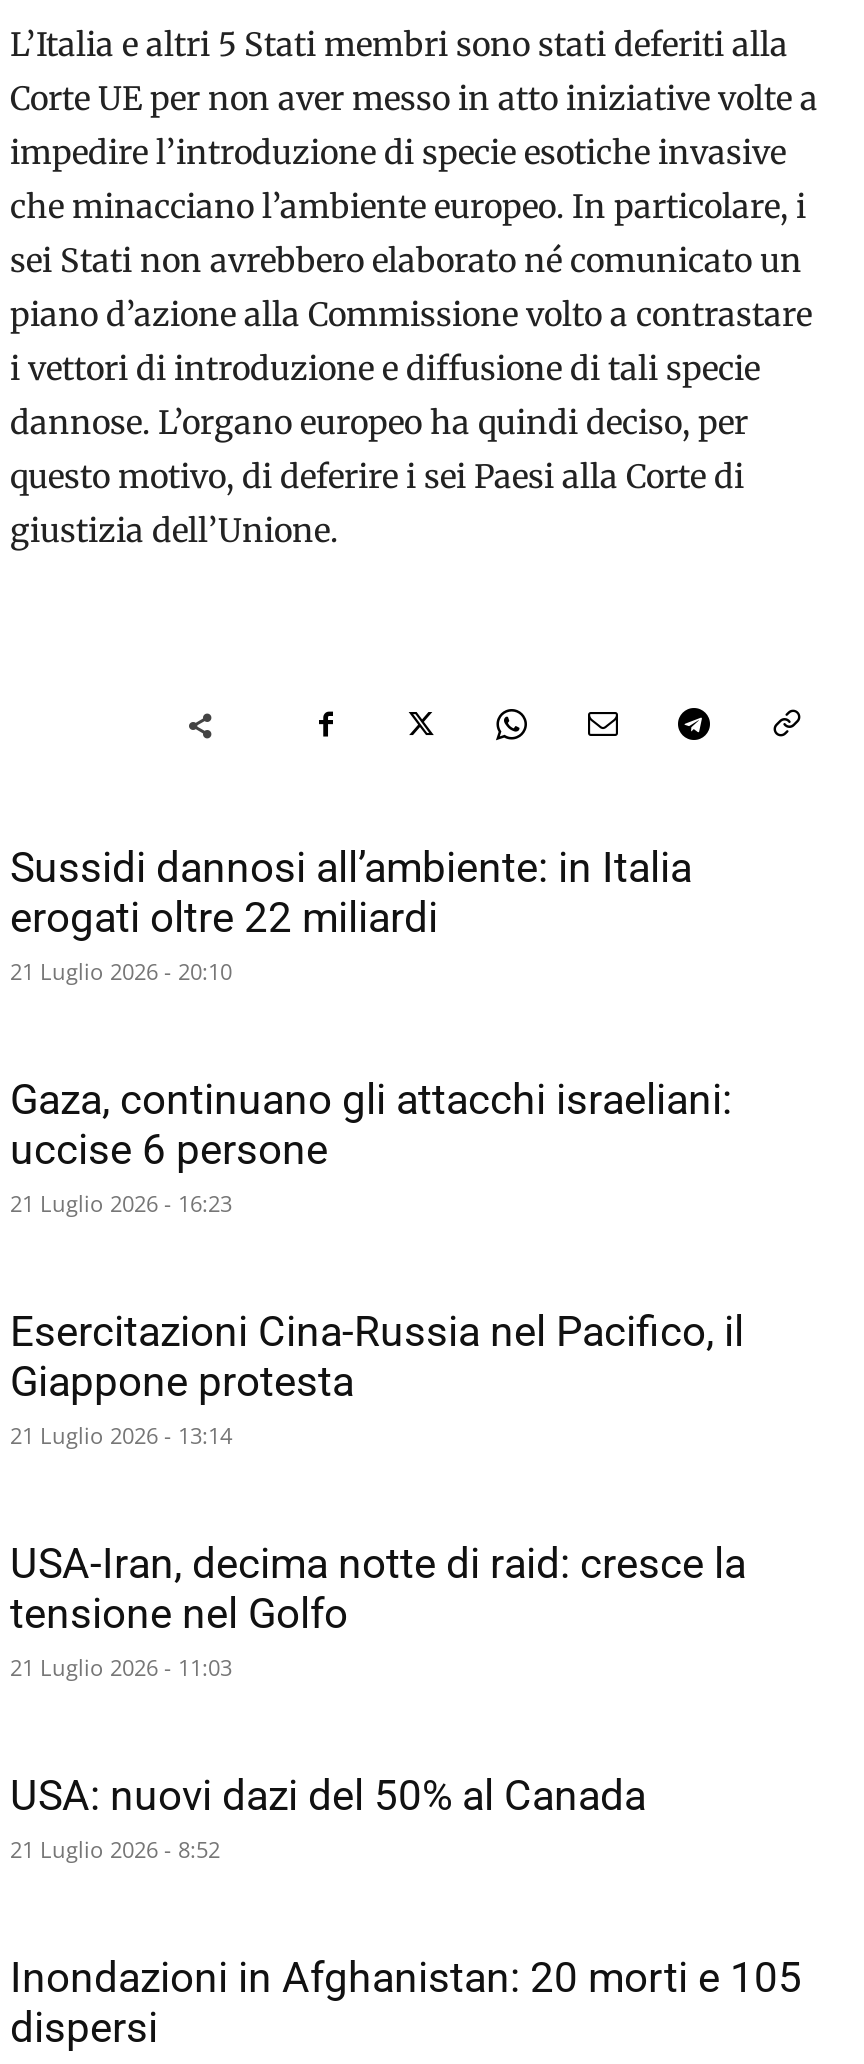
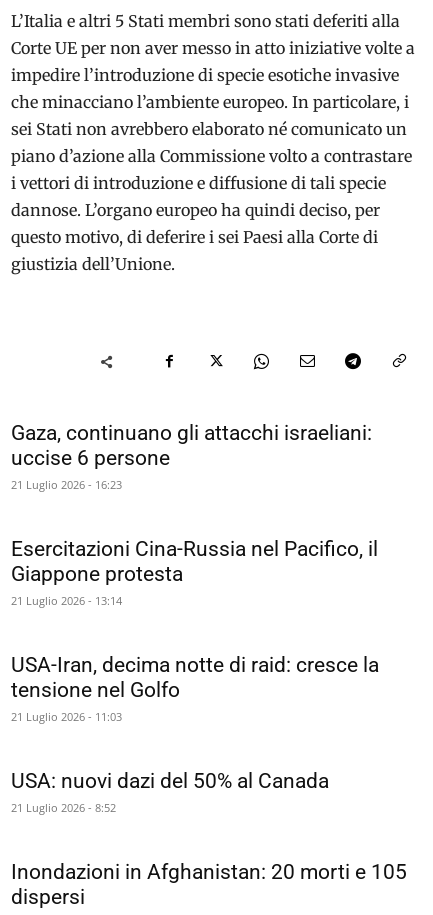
- Sussidi dannosi all’ambiente: in Italia
- erogati oltre 22 miliardi
- 21 Luglio 2026 - 20:10
